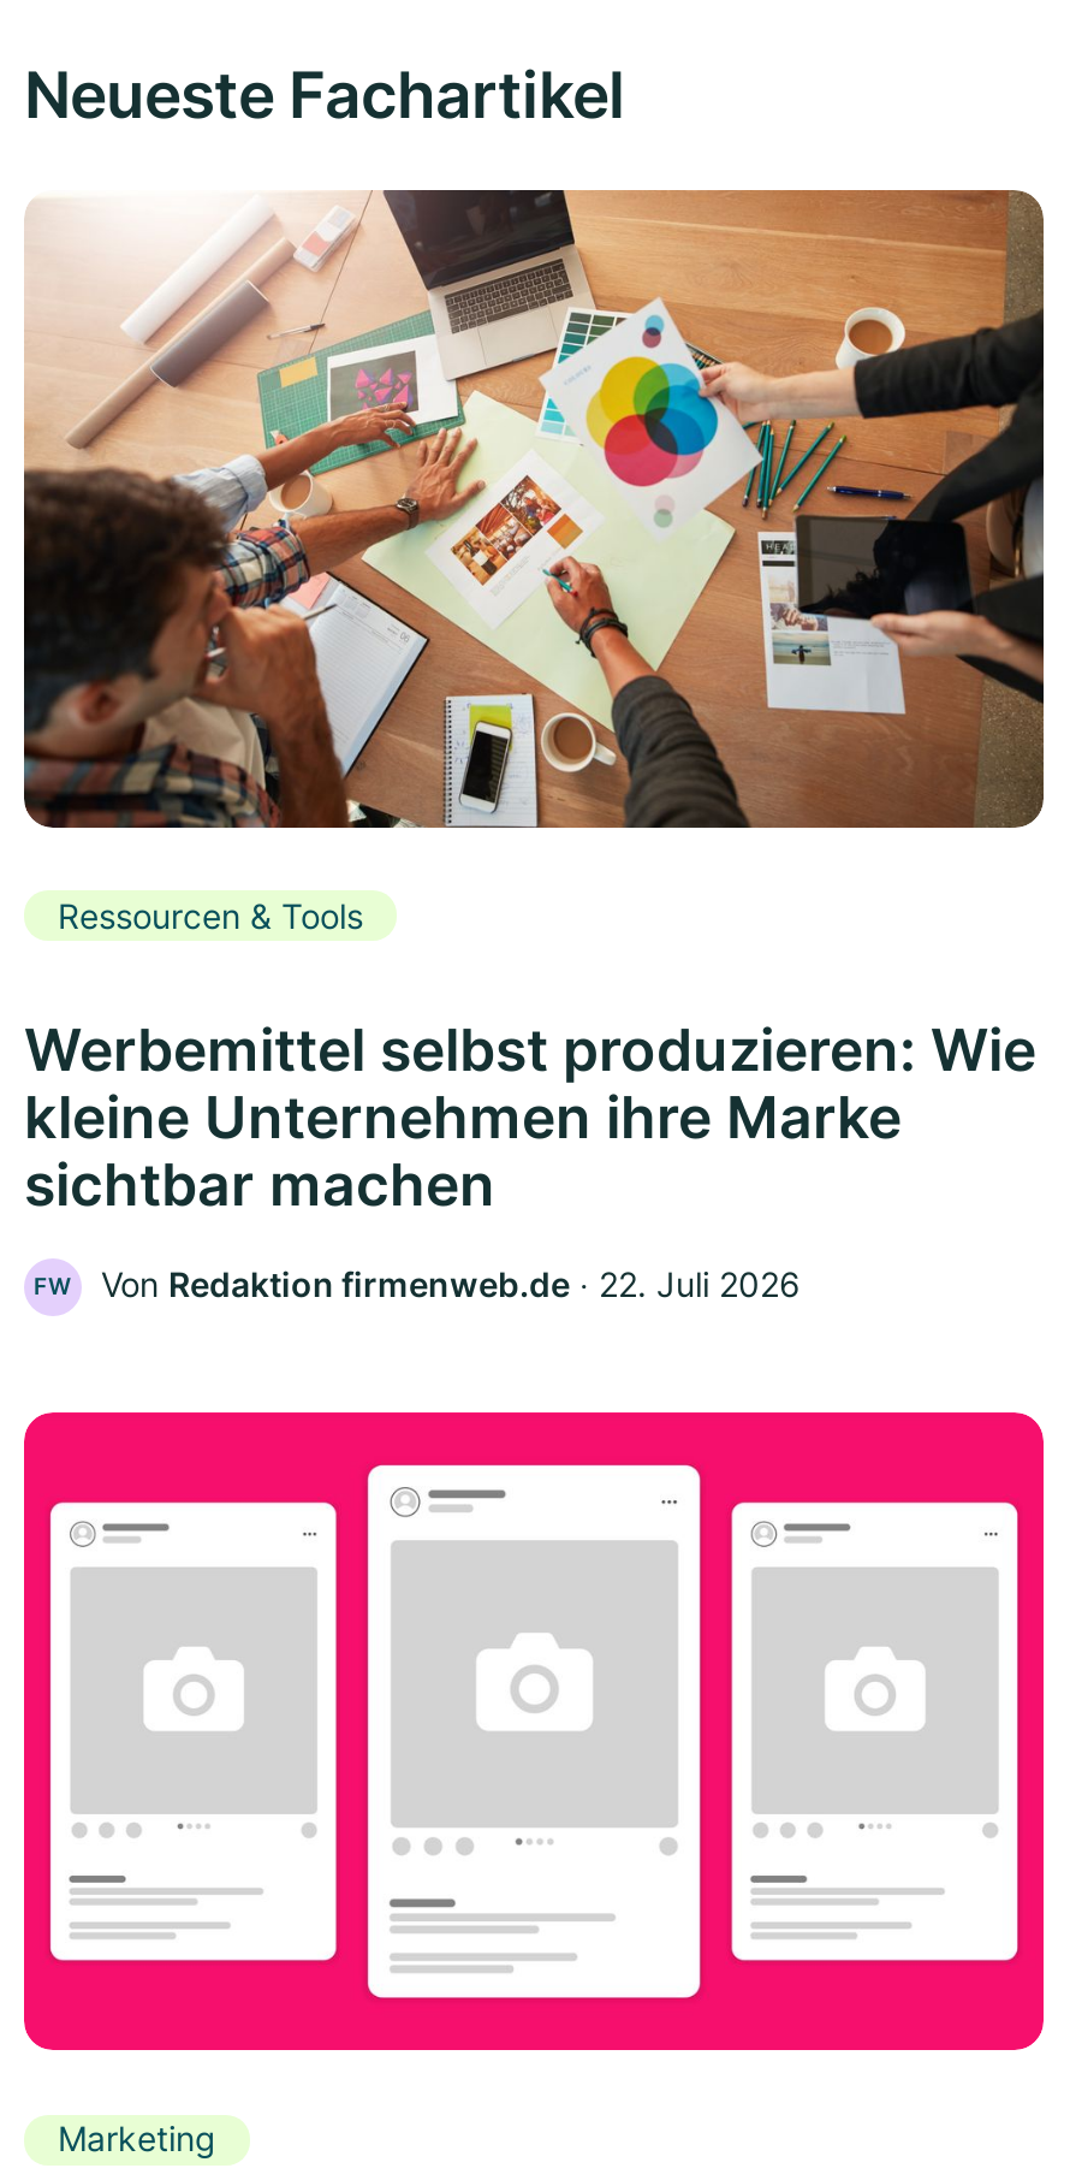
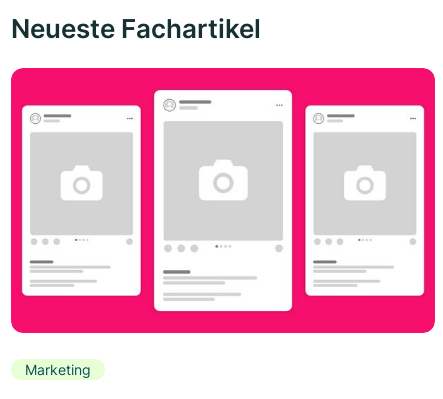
- [image]
- Ressourcen & Tools
- Werbemittel selbst produzieren: Wie
- kleine Unternehmen ihre Marke
- sichtbar machen
- FW
- Von Redaktion firmenweb.de ‧ 22. Juli 2026
